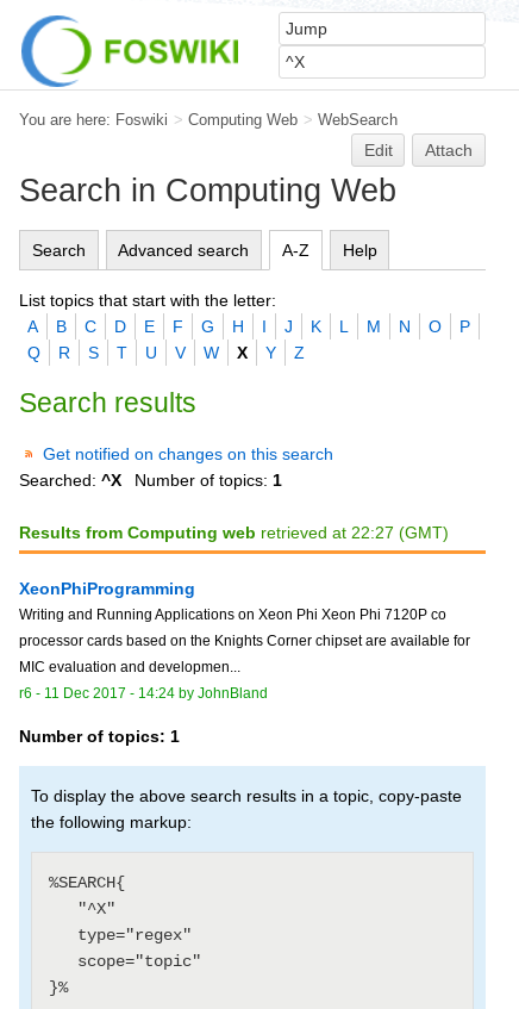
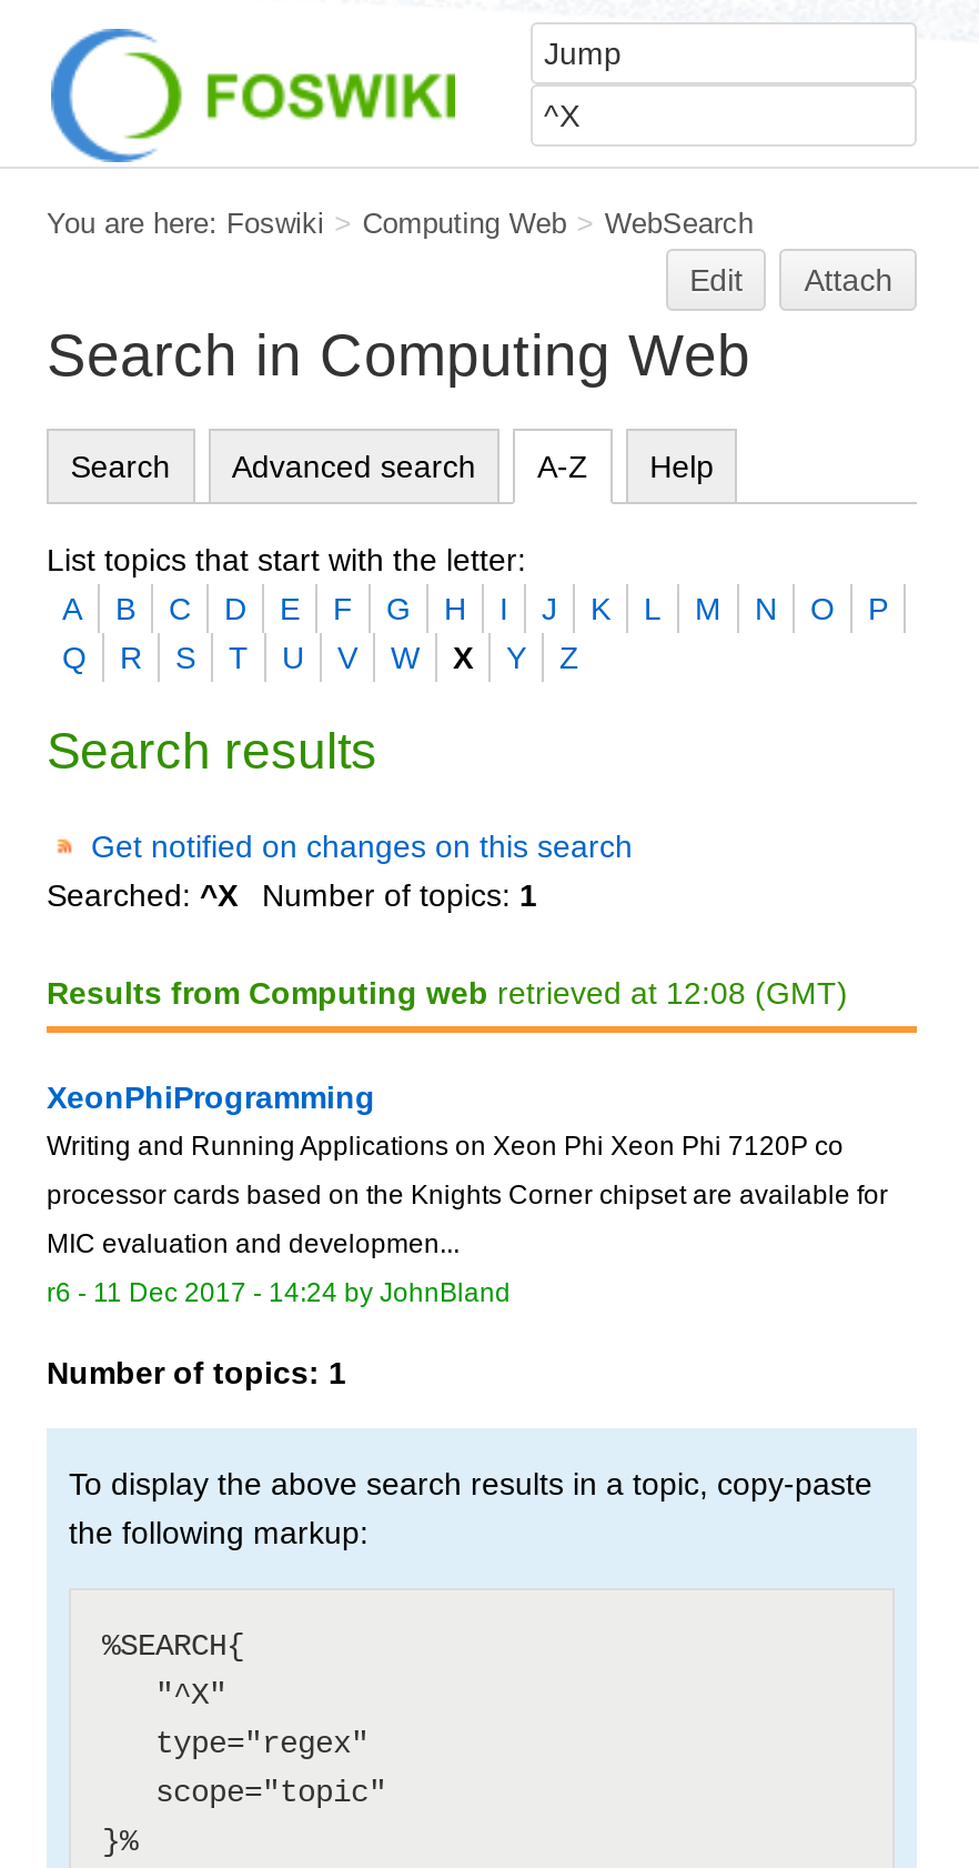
- Results from Computing web retrieved at 22:27 (GMT)
+ Results from Computing web retrieved at 12:08 (GMT)
